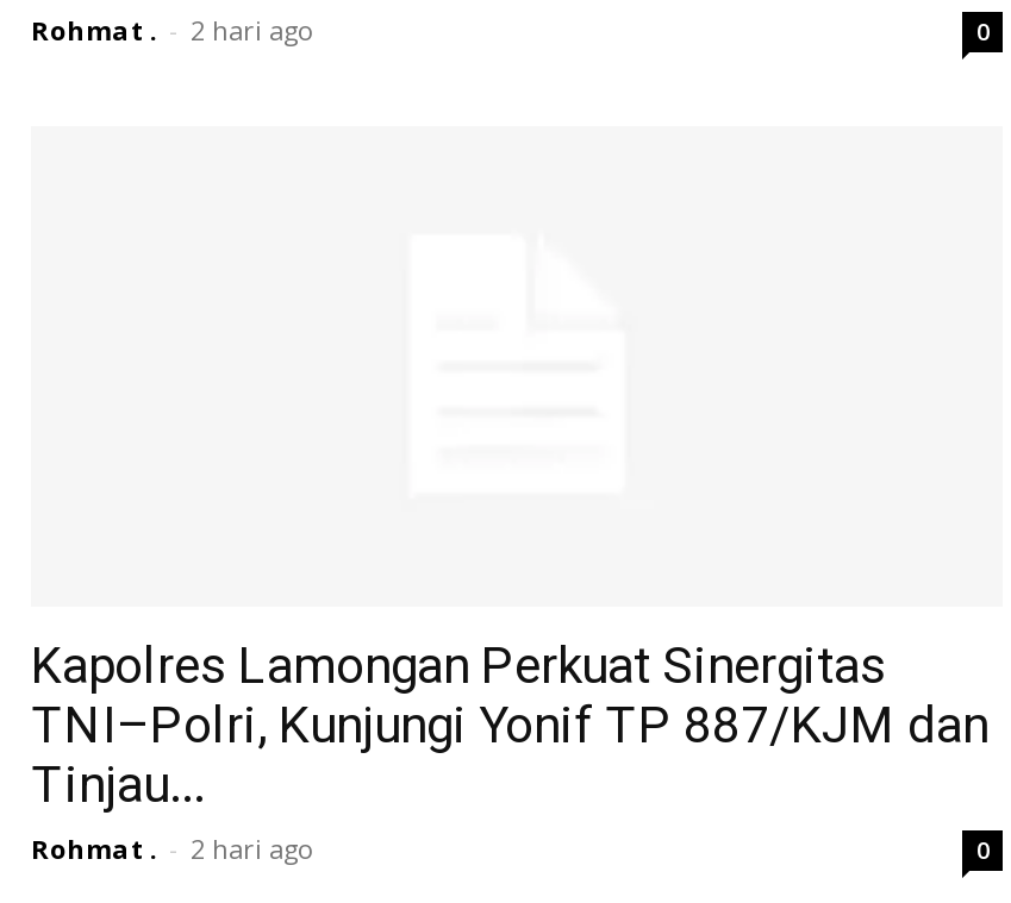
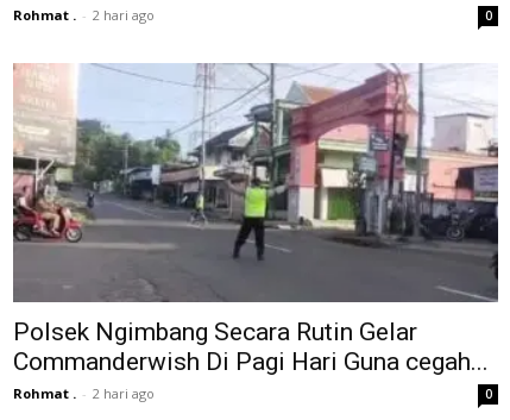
+ [image]

- Kapolres Lamongan Perkuat Sinergitas
- TNI–Polri, Kunjungi Yonif TP 887/KJM dan
- Tinjau...
+ Polsek Ngimbang Secara Rutin Gelar
+ Commanderwish Di Pagi Hari Guna cegah...
